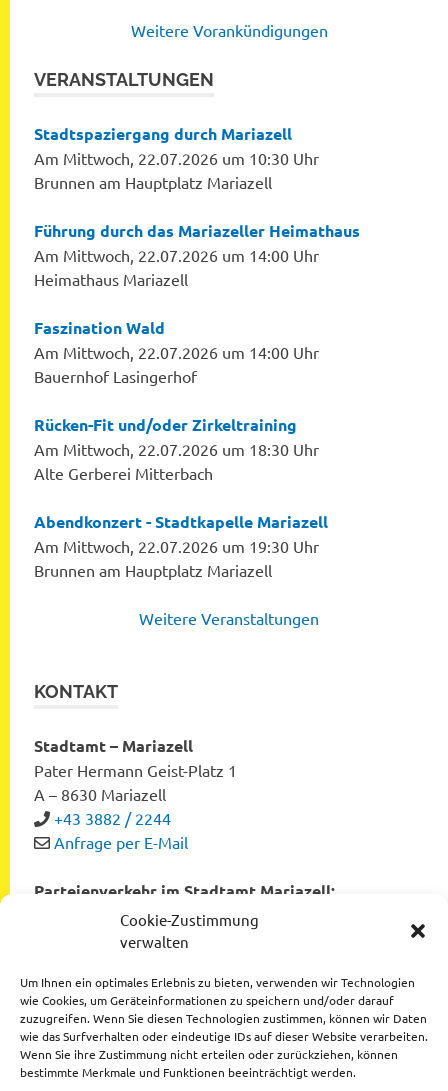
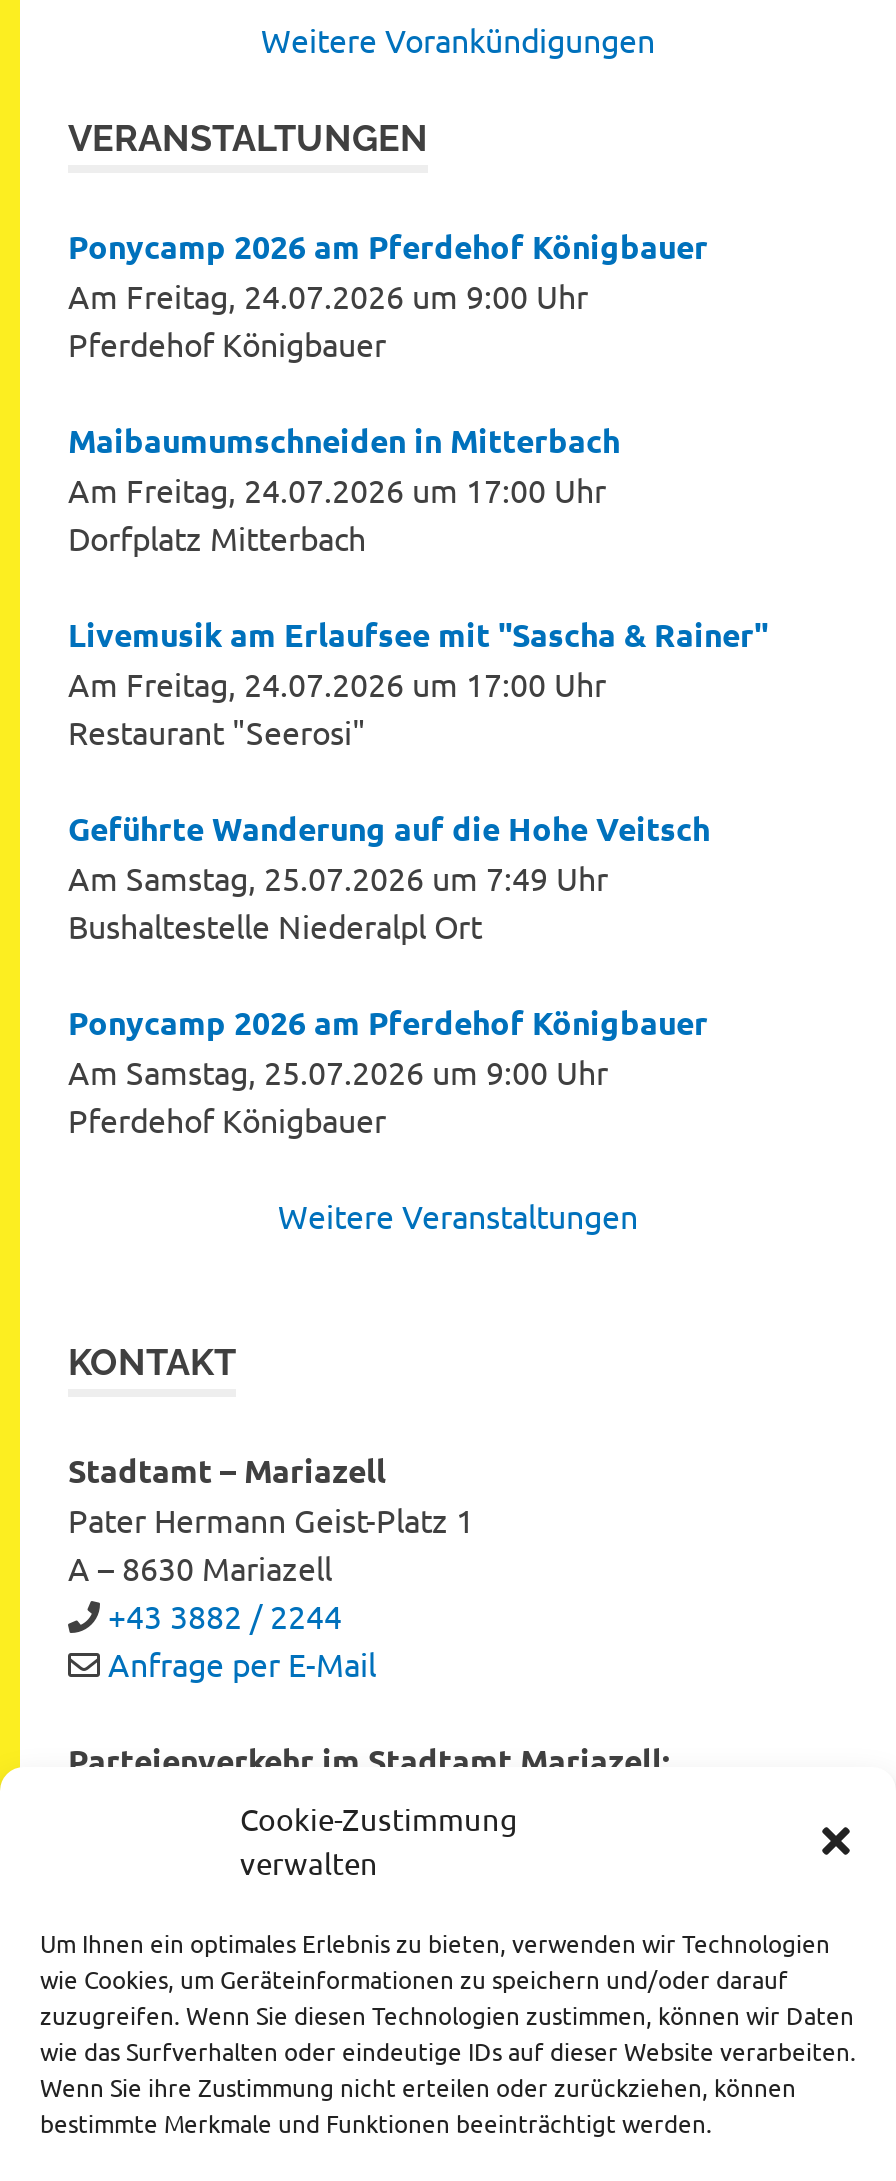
- Stadtspaziergang durch Mariazell
- Am Mittwoch, 22.07.2026 um 10:30 Uhr
- Brunnen am Hauptplatz Mariazell
+ Ponycamp 2026 am Pferdehof Königbauer
+ Am Freitag, 24.07.2026 um 9:00 Uhr
+ Pferdehof Königbauer

- Führung durch das Mariazeller Heimathaus
- Am Mittwoch, 22.07.2026 um 14:00 Uhr
- Heimathaus Mariazell
+ Maibaumumschneiden in Mitterbach
+ Am Freitag, 24.07.2026 um 17:00 Uhr
+ Dorfplatz Mitterbach

- Faszination Wald
- Am Mittwoch, 22.07.2026 um 14:00 Uhr
- Bauernhof Lasingerhof
+ Livemusik am Erlaufsee mit "Sascha & Rainer"
+ Am Freitag, 24.07.2026 um 17:00 Uhr
+ Restaurant "Seerosi"

- Rücken-Fit und/oder Zirkeltraining
- Am Mittwoch, 22.07.2026 um 18:30 Uhr
- Alte Gerberei Mitterbach
+ Geführte Wanderung auf die Hohe Veitsch
+ Am Samstag, 25.07.2026 um 7:49 Uhr
+ Bushaltestelle Niederalpl Ort

- Abendkonzert - Stadtkapelle Mariazell
- Am Mittwoch, 22.07.2026 um 19:30 Uhr
- Brunnen am Hauptplatz Mariazell
+ Ponycamp 2026 am Pferdehof Königbauer
+ Am Samstag, 25.07.2026 um 9:00 Uhr
+ Pferdehof Königbauer
